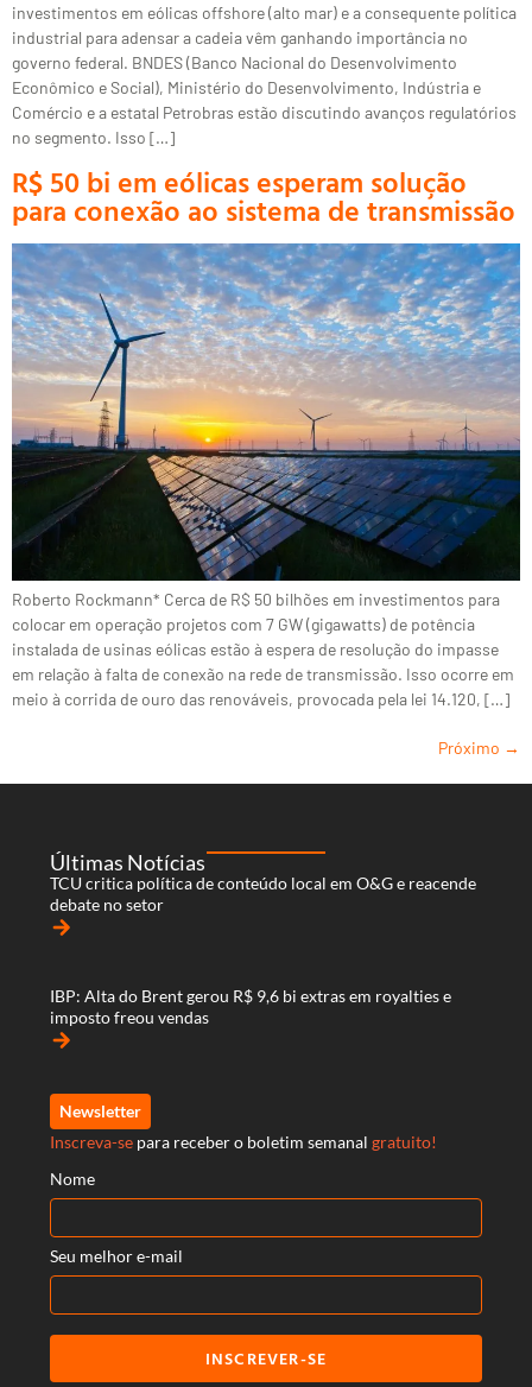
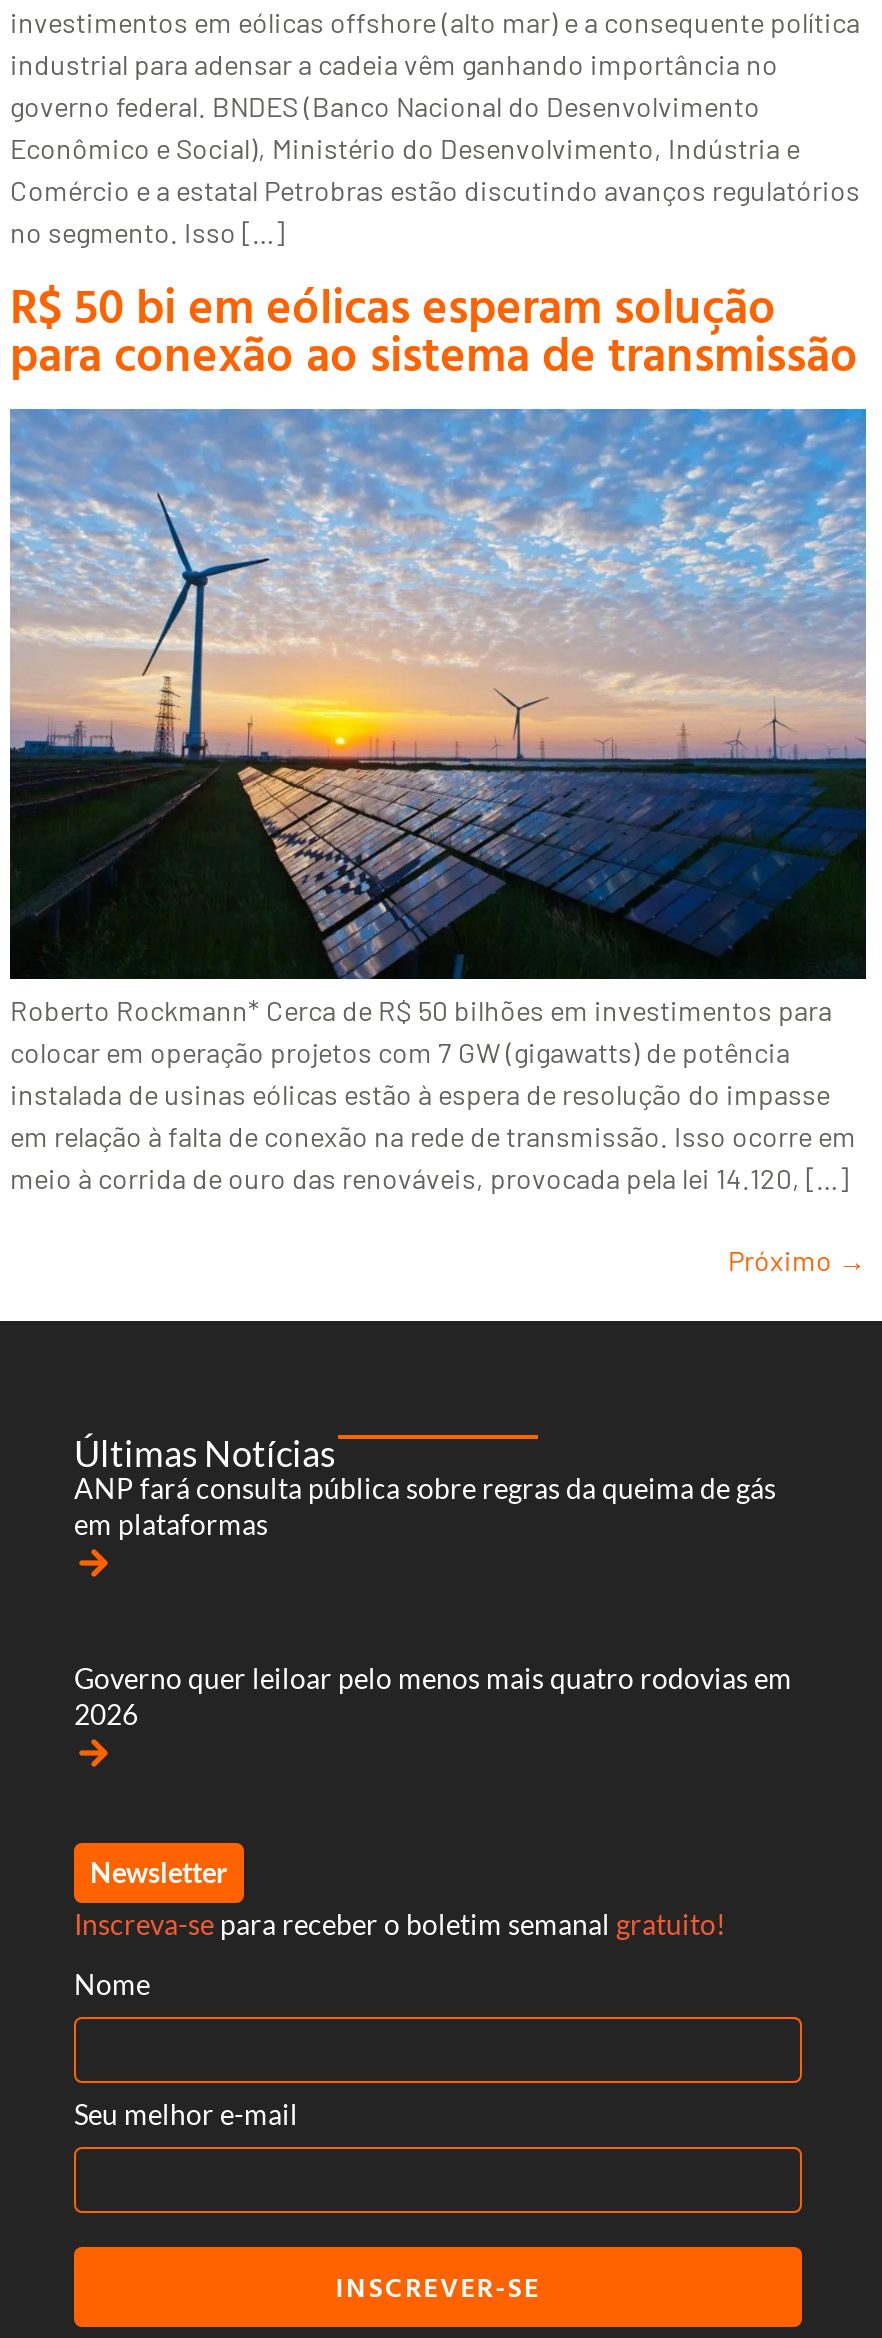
- TCU critica política de conteúdo local em O&G e reacende
- debate no setor
+ ANP fará consulta pública sobre regras da queima de gás
+ em plataformas

- IBP: Alta do Brent gerou R$ 9,6 bi extras em royalties e
- imposto freou vendas
+ Governo quer leiloar pelo menos mais quatro rodovias em
+ 2026
